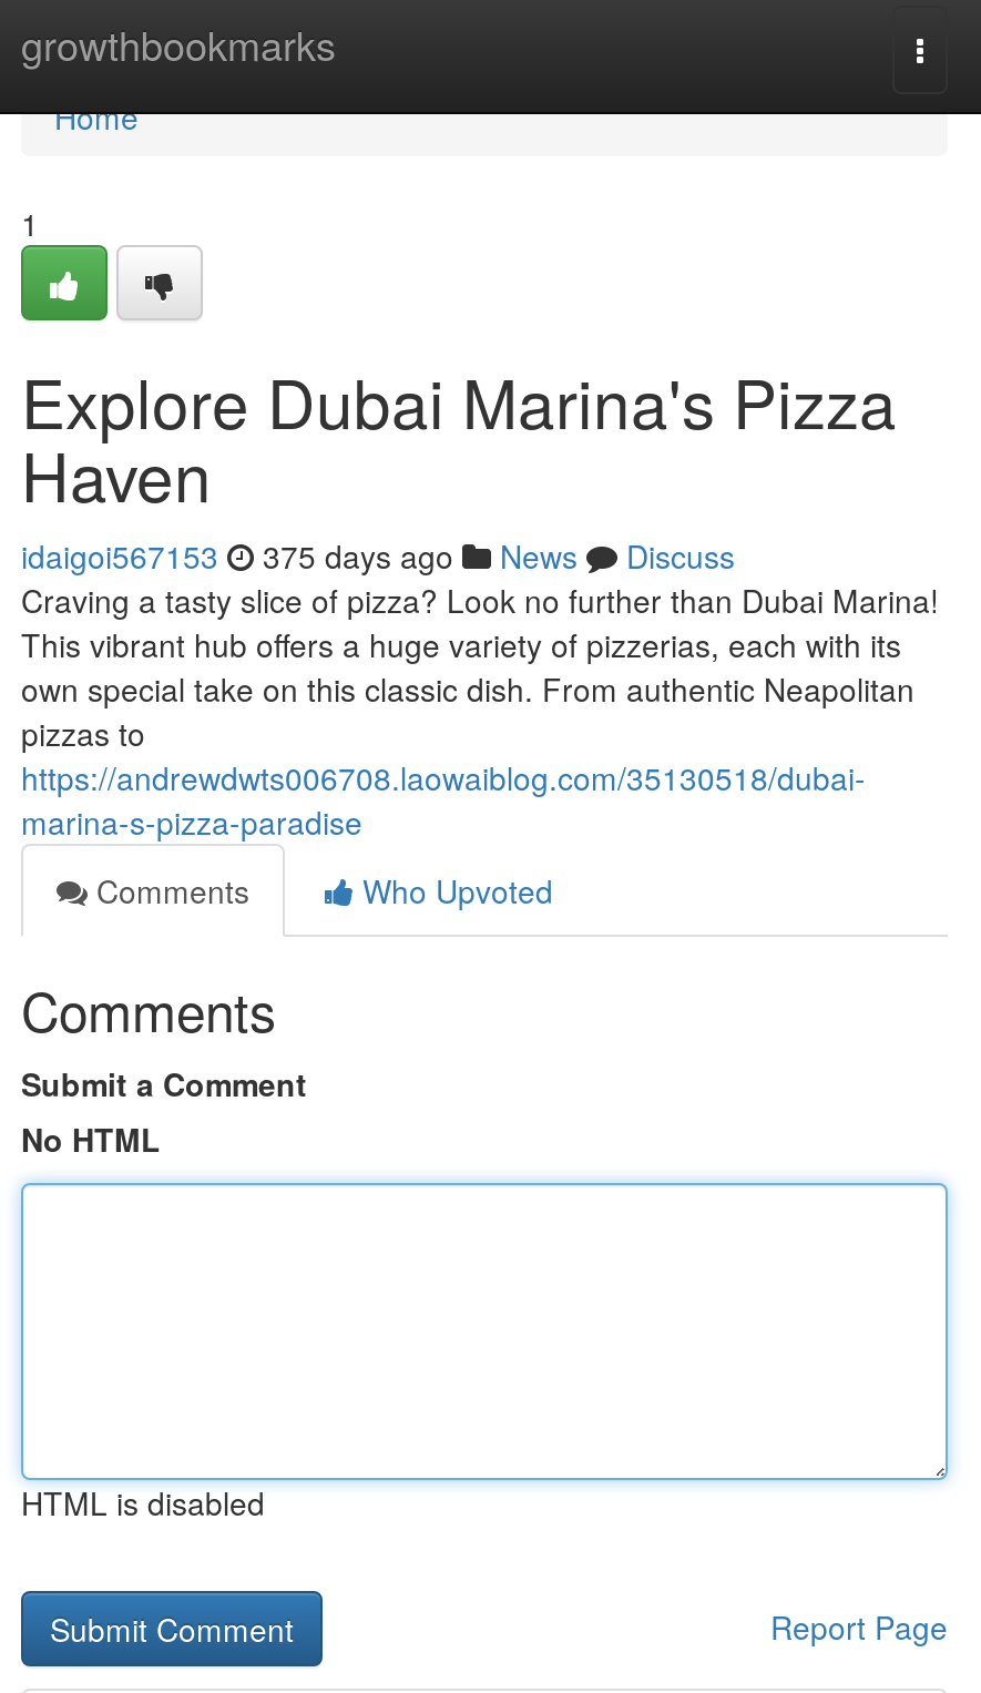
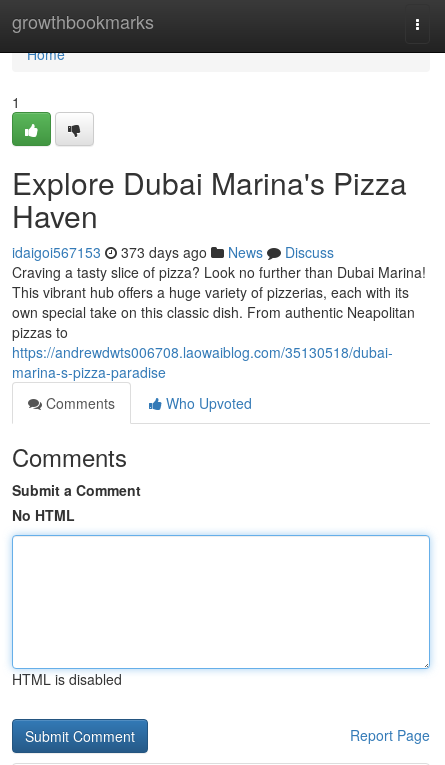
- idaigoi567153 375 days ago News Discuss
+ idaigoi567153 373 days ago News Discuss
